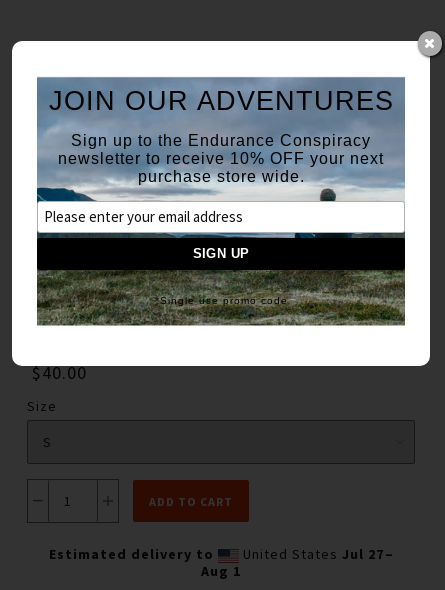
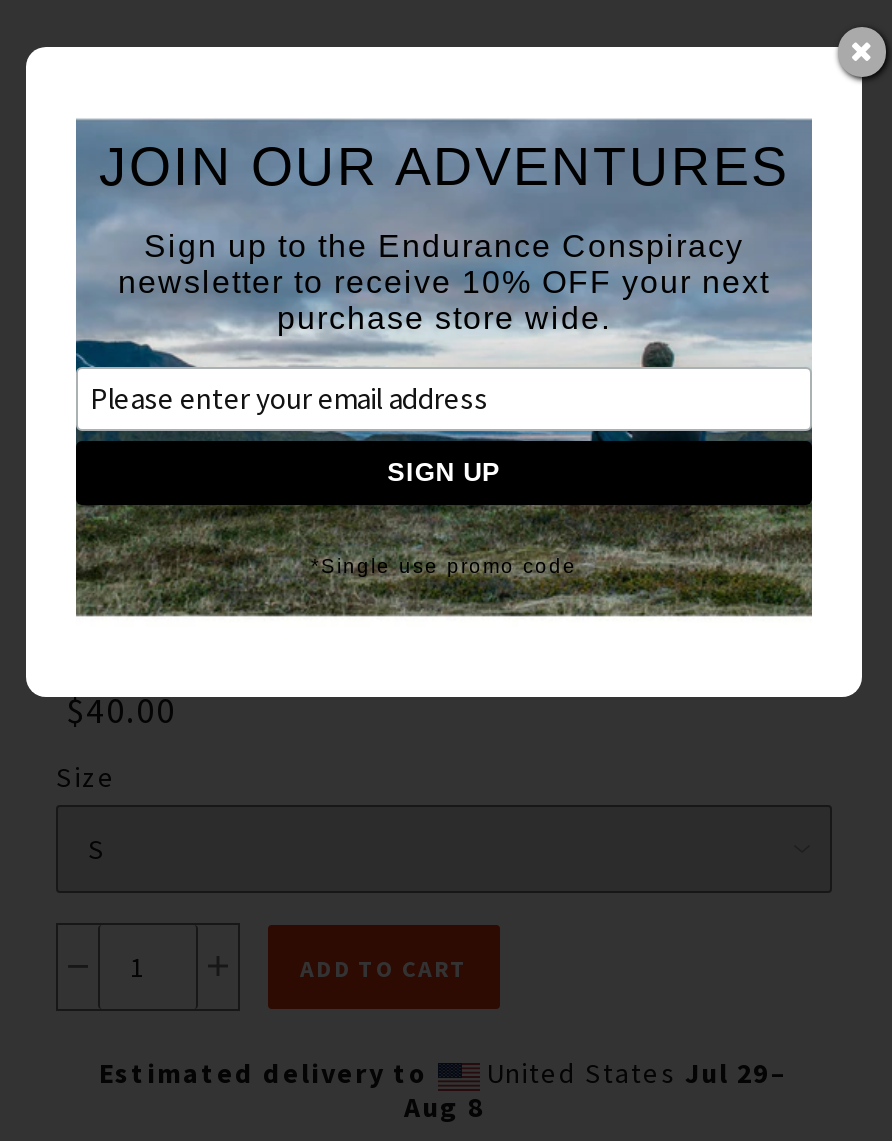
- United States Jul 27–
+ United States Jul 29–

- Aug 1
+ Aug 8
